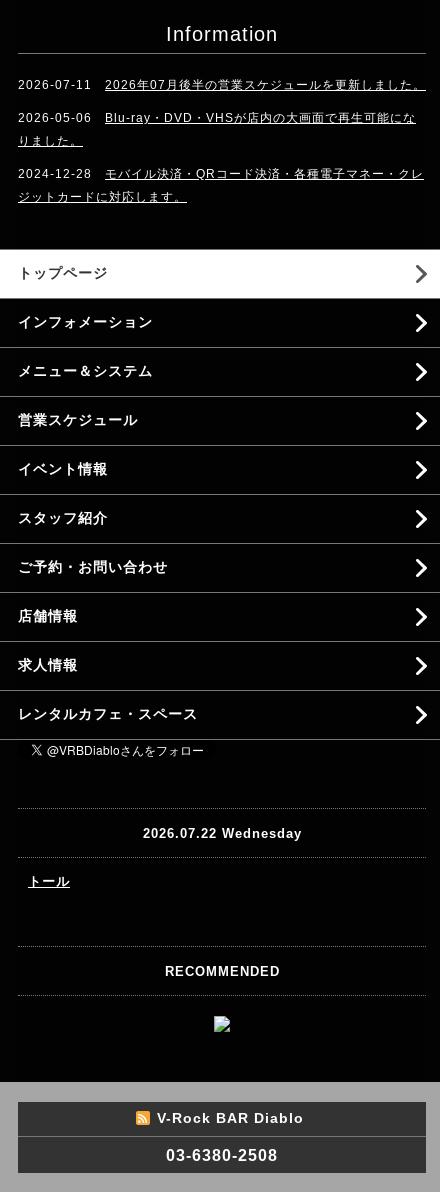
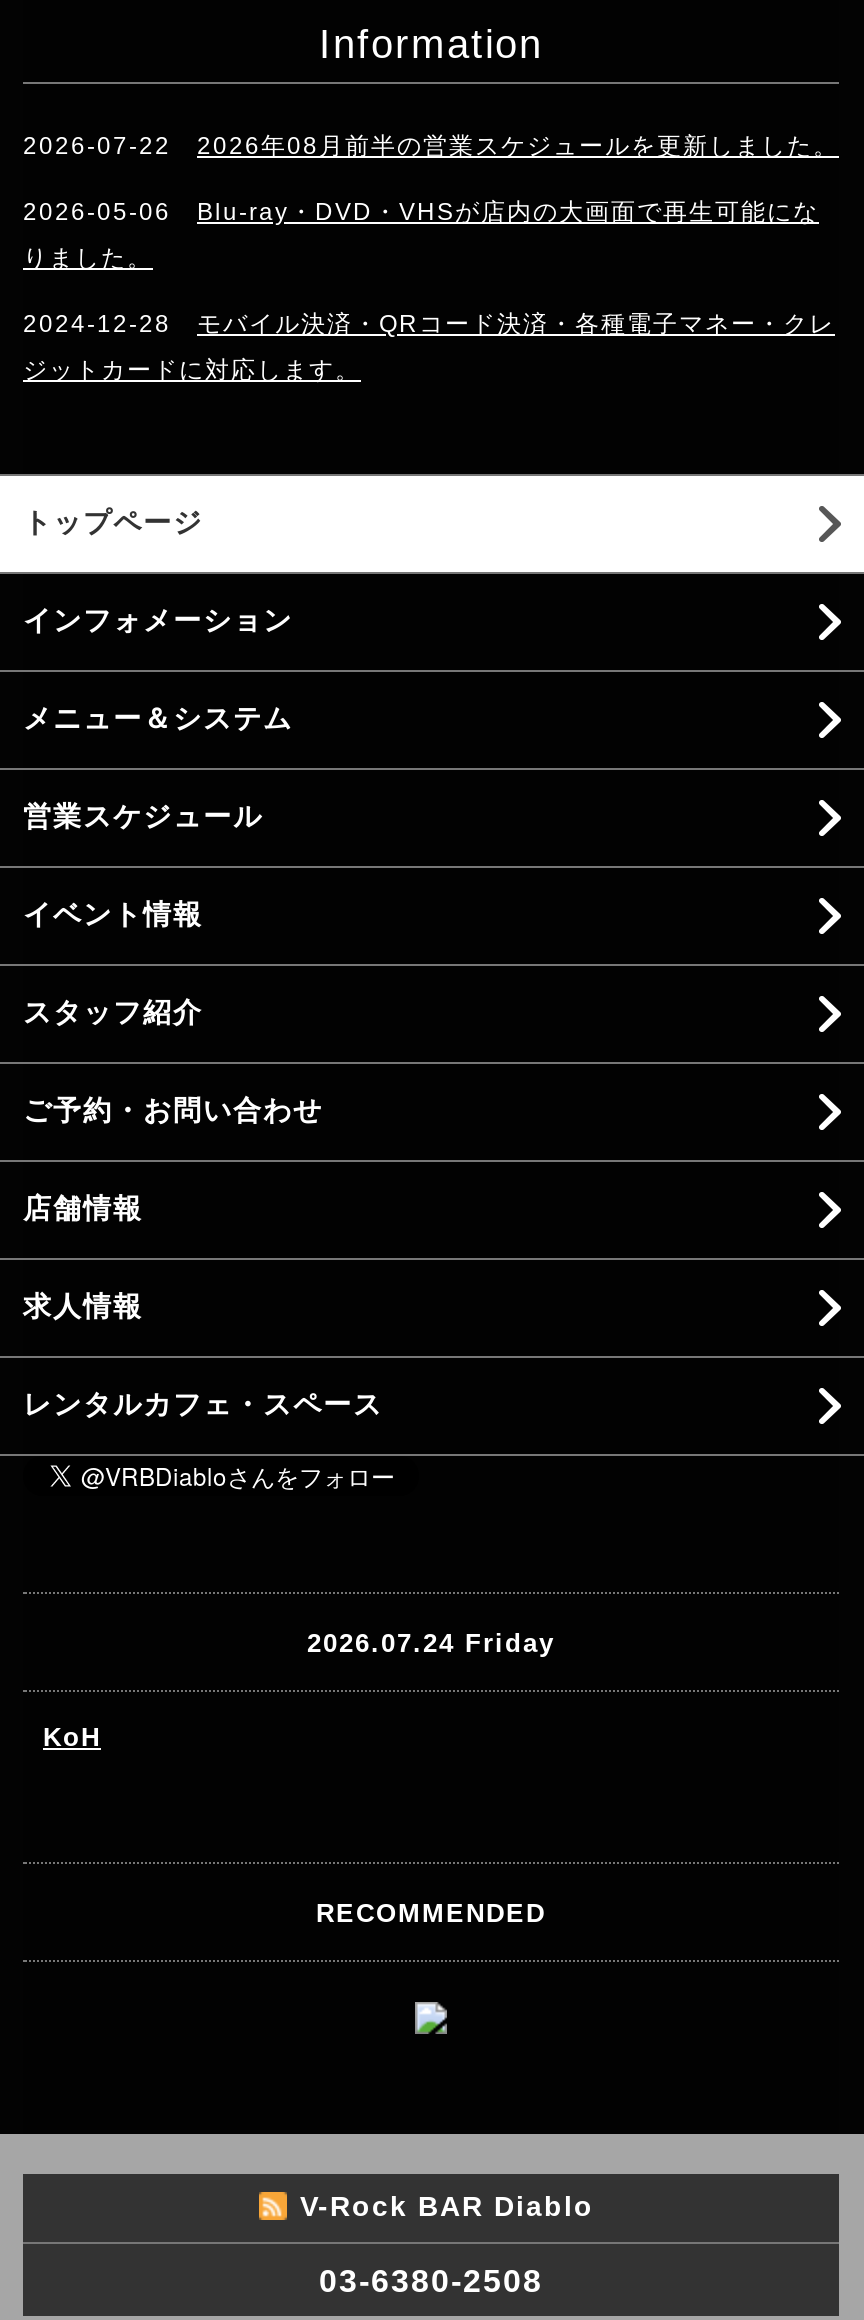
- 2026-07-11
+ 2026-07-22

- 2026年07月後半の営業スケジュールを更新しました。
+ 2026年08月前半の営業スケジュールを更新しました。

- 2026.07.22 Wednesday
+ 2026.07.24 Friday

- トール
+ KoH
